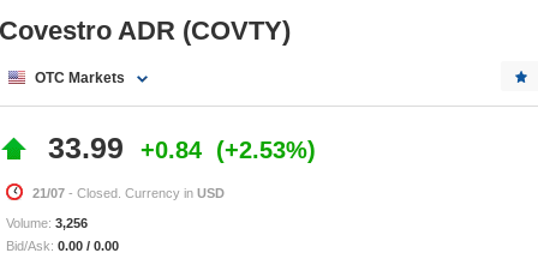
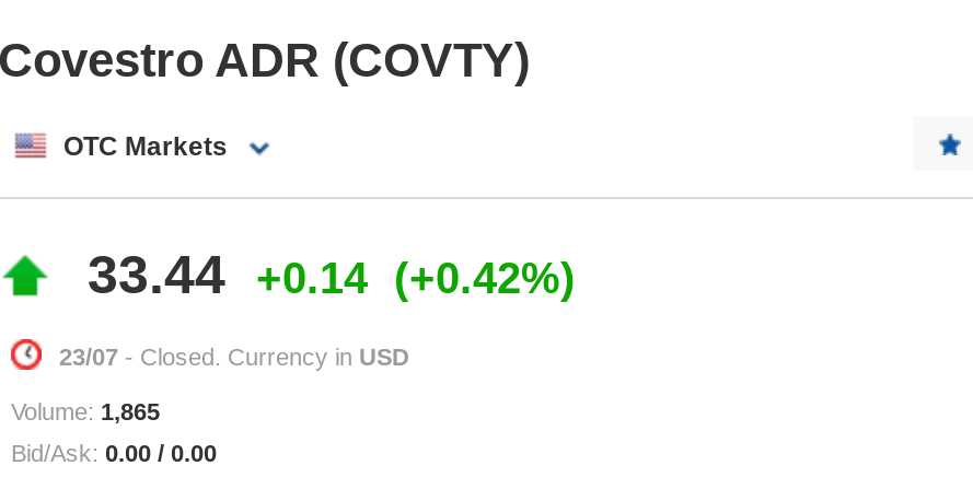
- 33.99
+ 33.44

- +0.84
+ +0.14

- +2.53%
+ +0.42%

- 21/07 - Closed. Currency in USD
+ 23/07 - Closed. Currency in USD

- Volume: 3,256
+ Volume: 1,865
